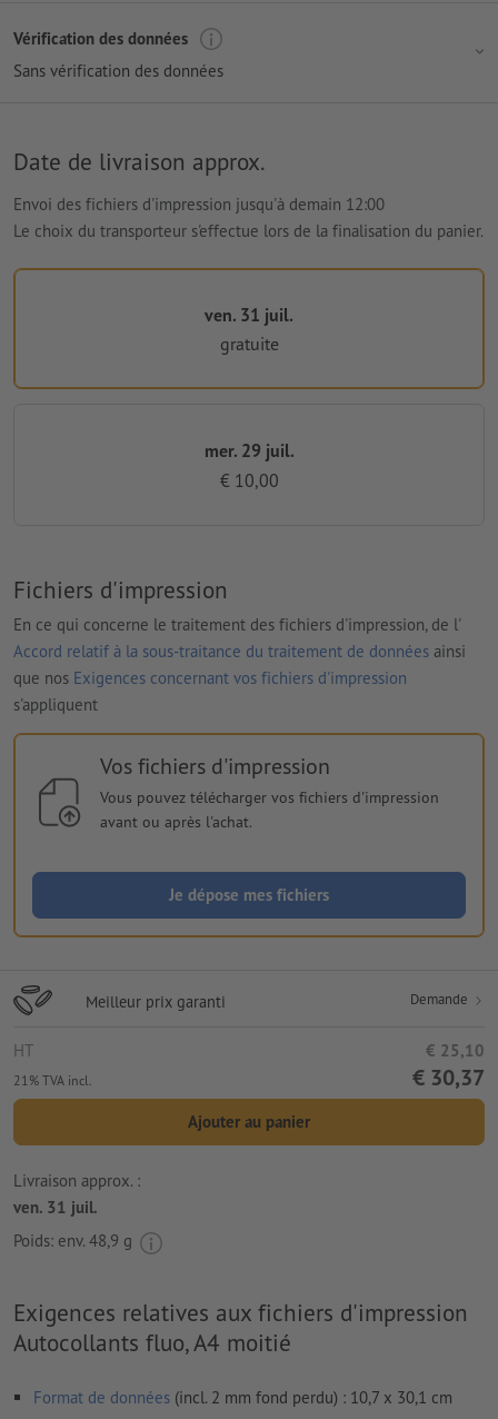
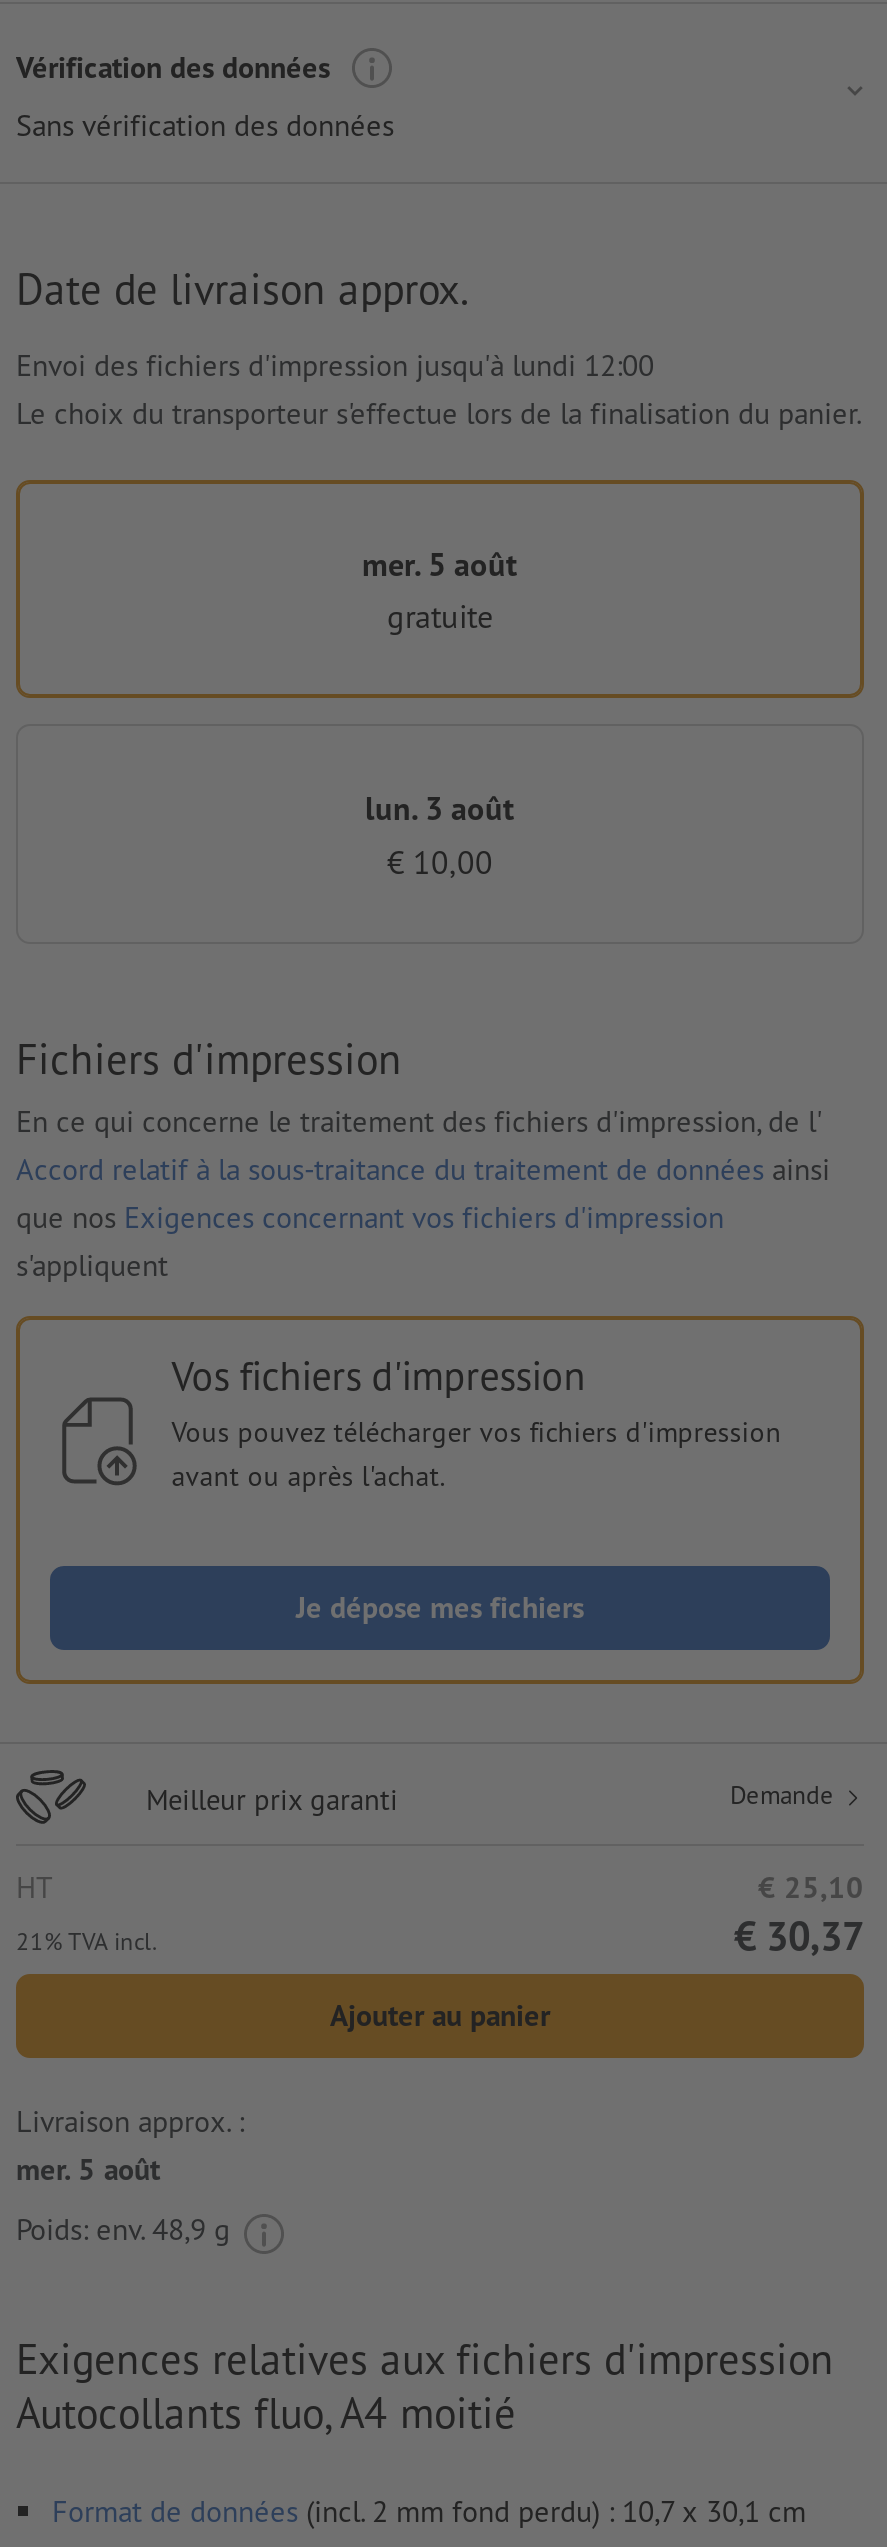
- Envoi des fichiers d'impression jusqu'à demain 12:00
+ Envoi des fichiers d'impression jusqu'à lundi 12:00

- ven. 31 juil.
+ mer. 5 août

- mer. 29 juil.
+ lun. 3 août

- ven. 31 juil.
+ mer. 5 août
